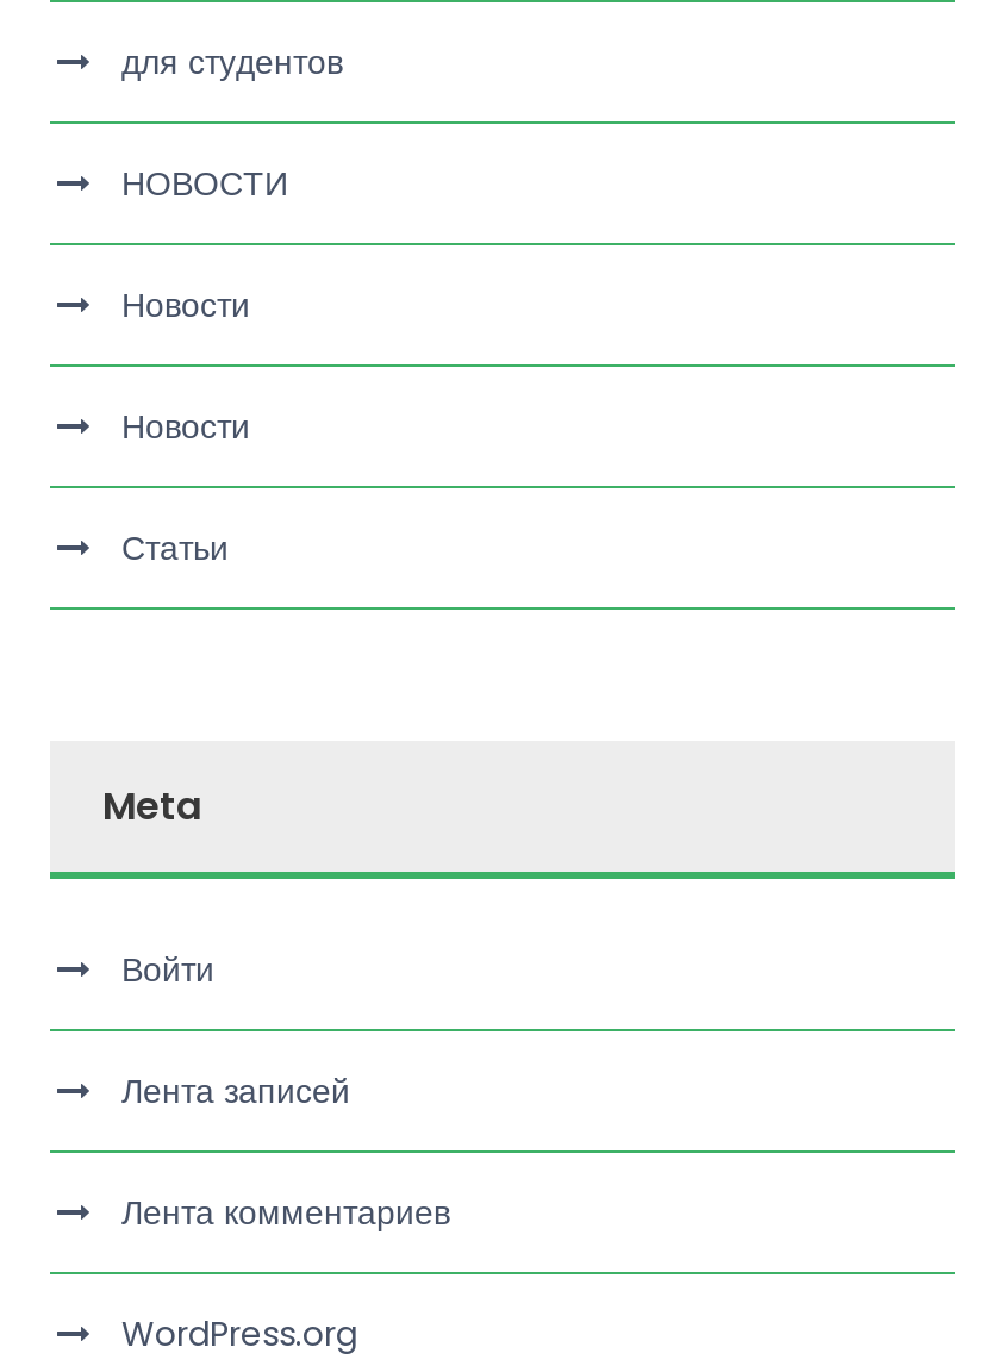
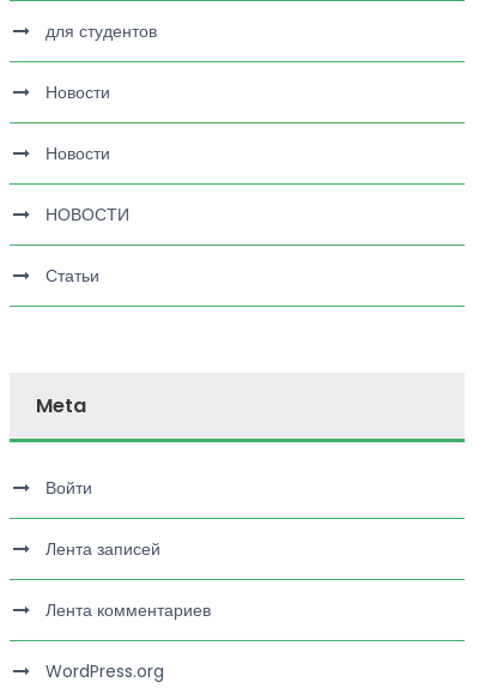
moved down: НОВОСТИ

moved up: Новости | Новости
